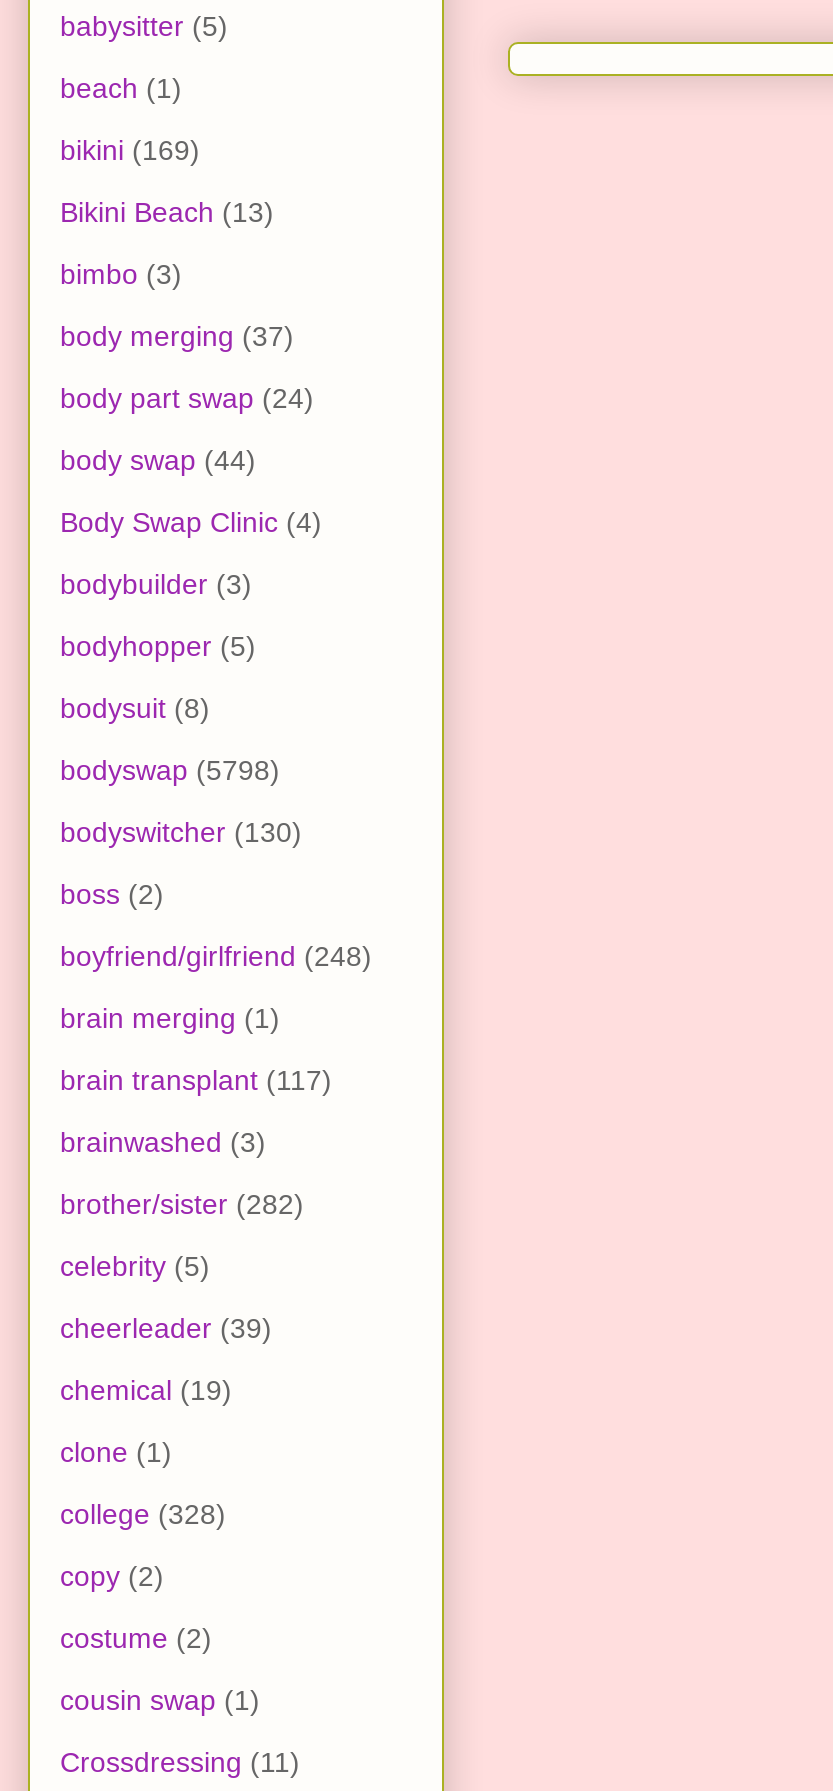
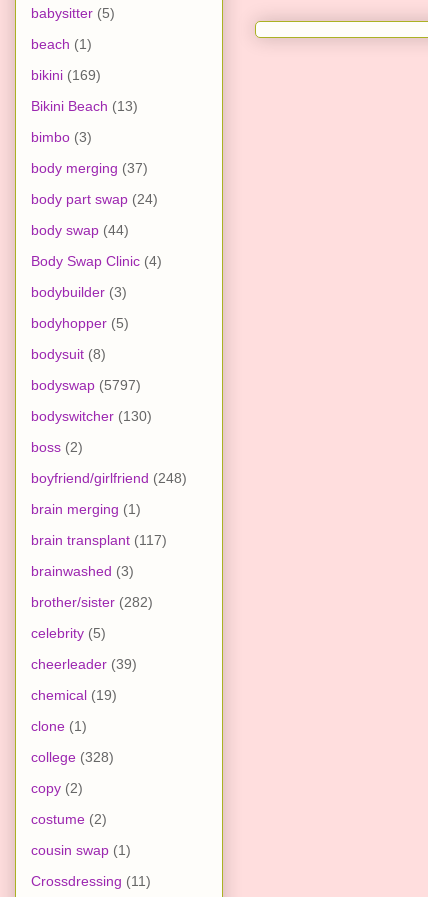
- bodyswap (5798)
+ bodyswap (5797)
